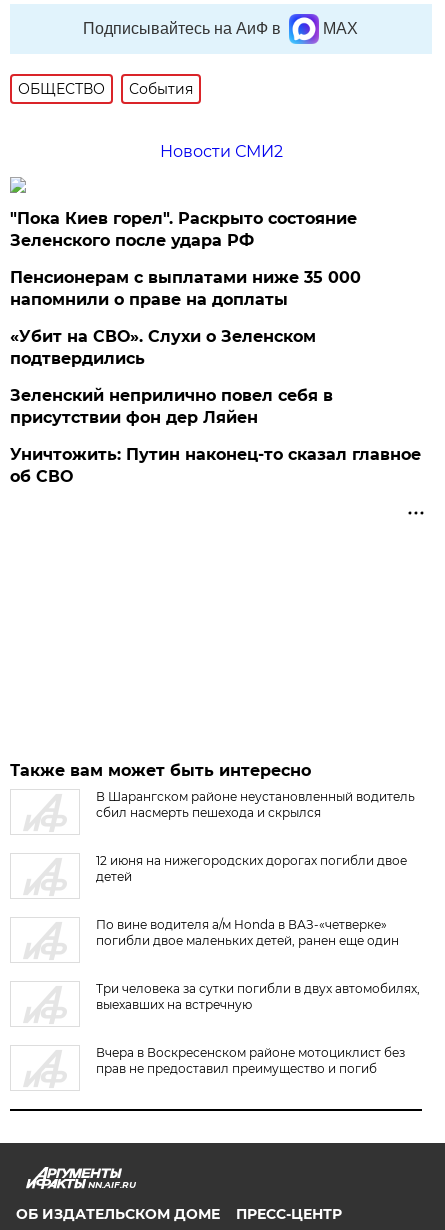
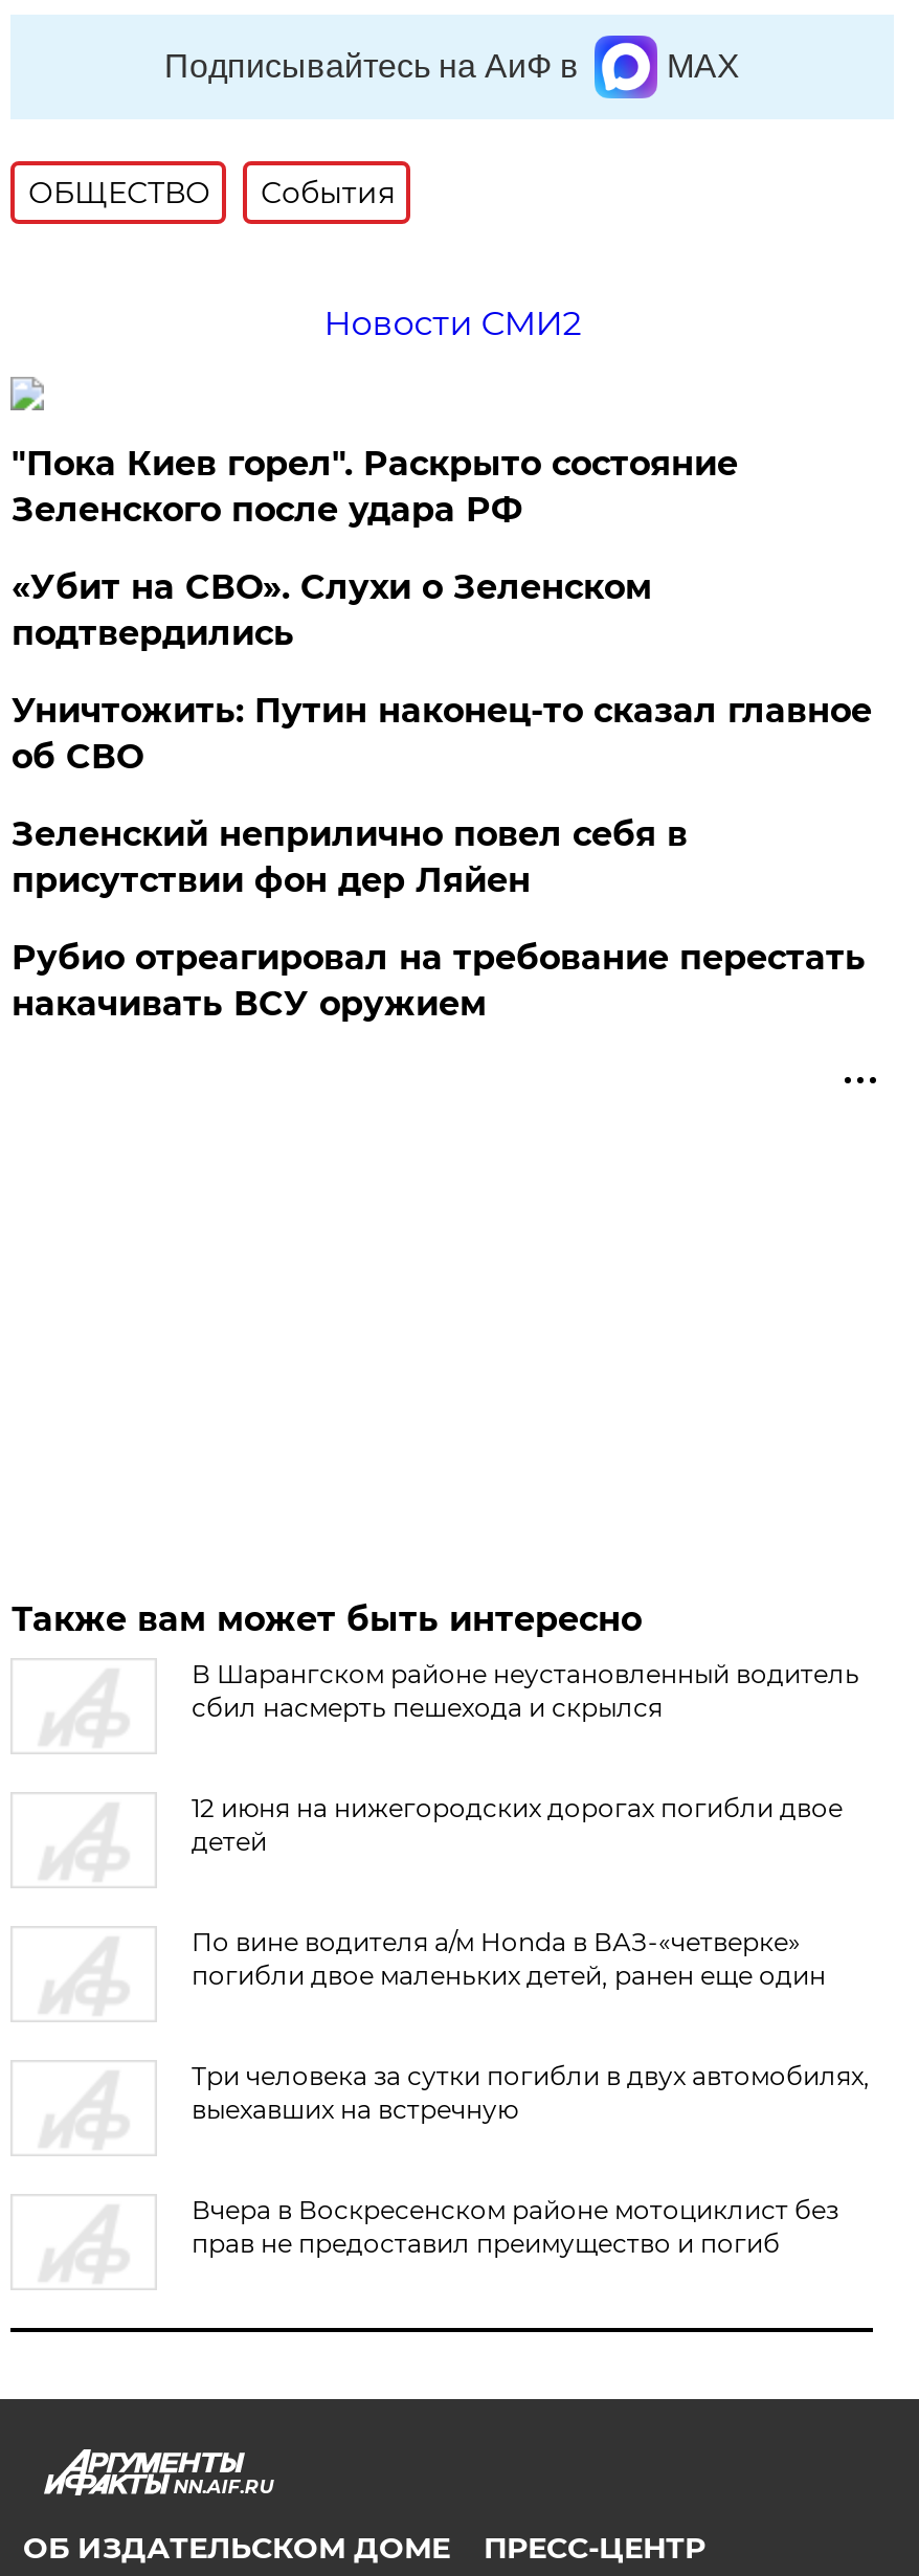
- Пенсионерам с выплатами ниже 35 000
- напомнили о праве на доплаты

moved up: «Убит на СВО». Слухи о Зеленском | подтвердились

+ Рубио отреагировал на требование перестать
+ накачивать ВСУ оружием

moved up: Уничтожить: Путин наконец-то сказал главное | об СВО
